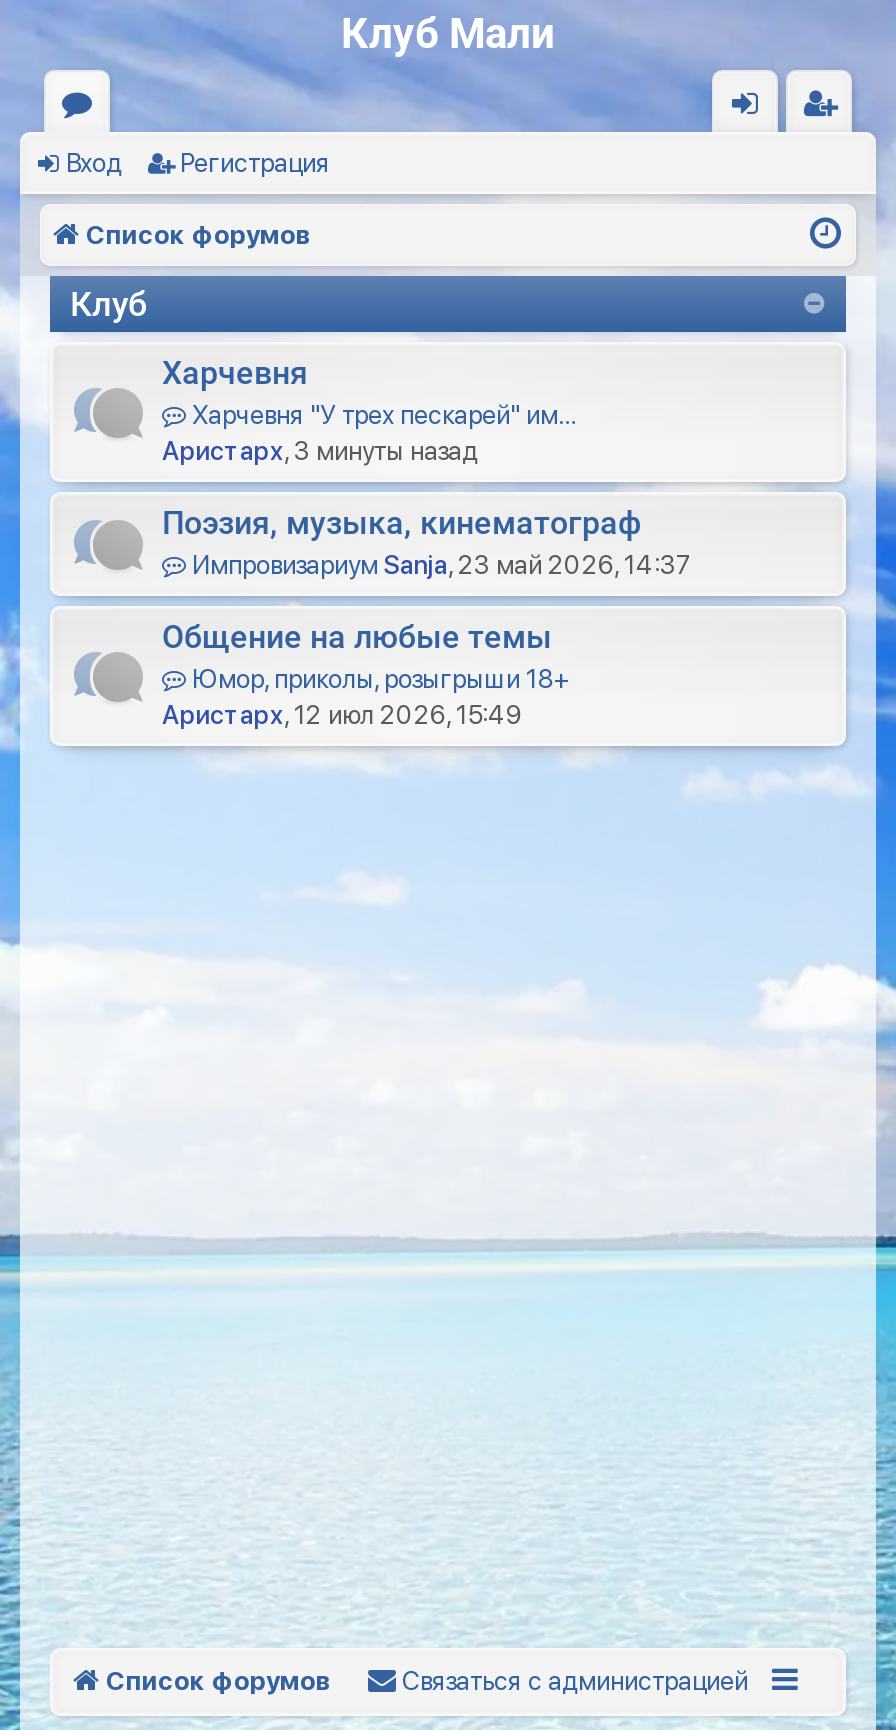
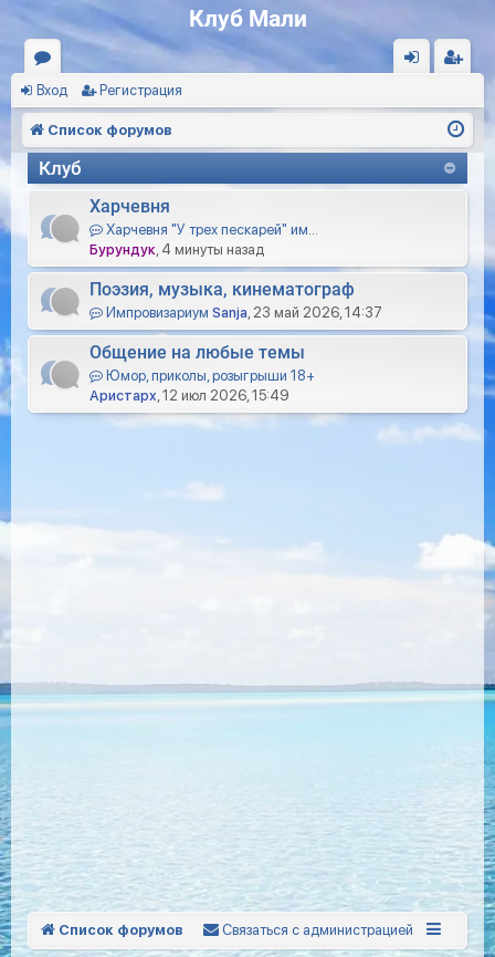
- Аристарх, 3 минуты назад
+ Бурундук, 4 минуты назад
